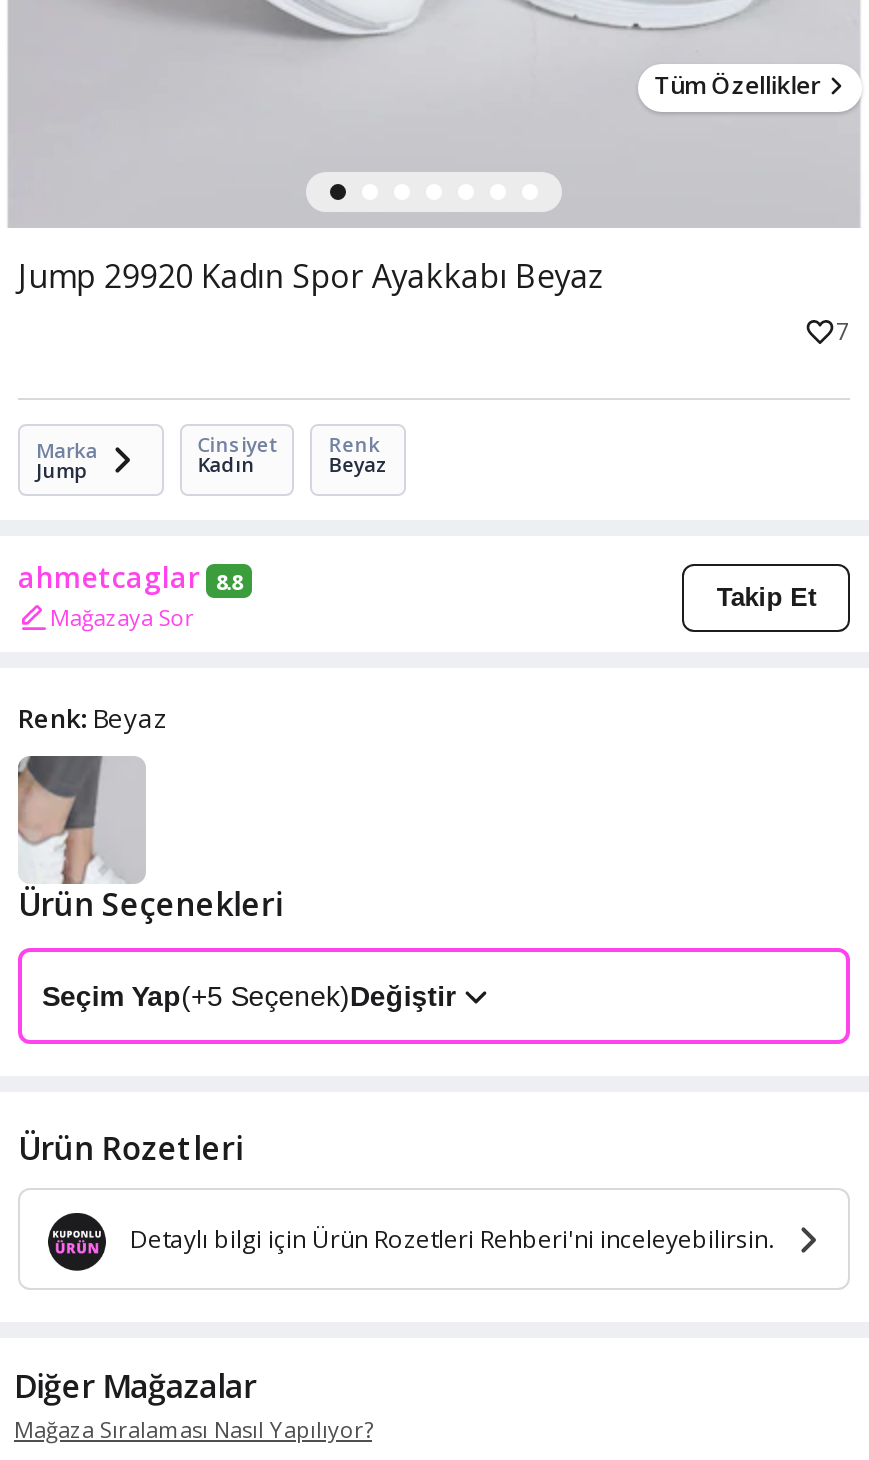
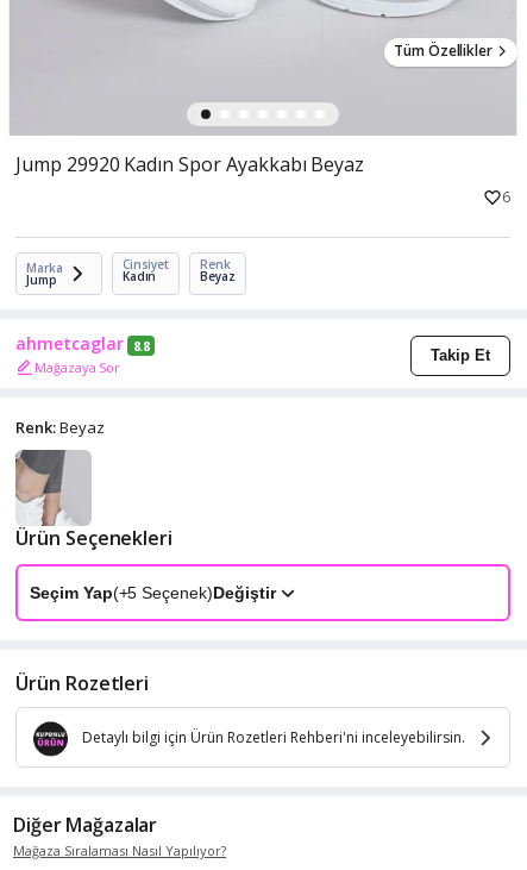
- 7
+ 6
